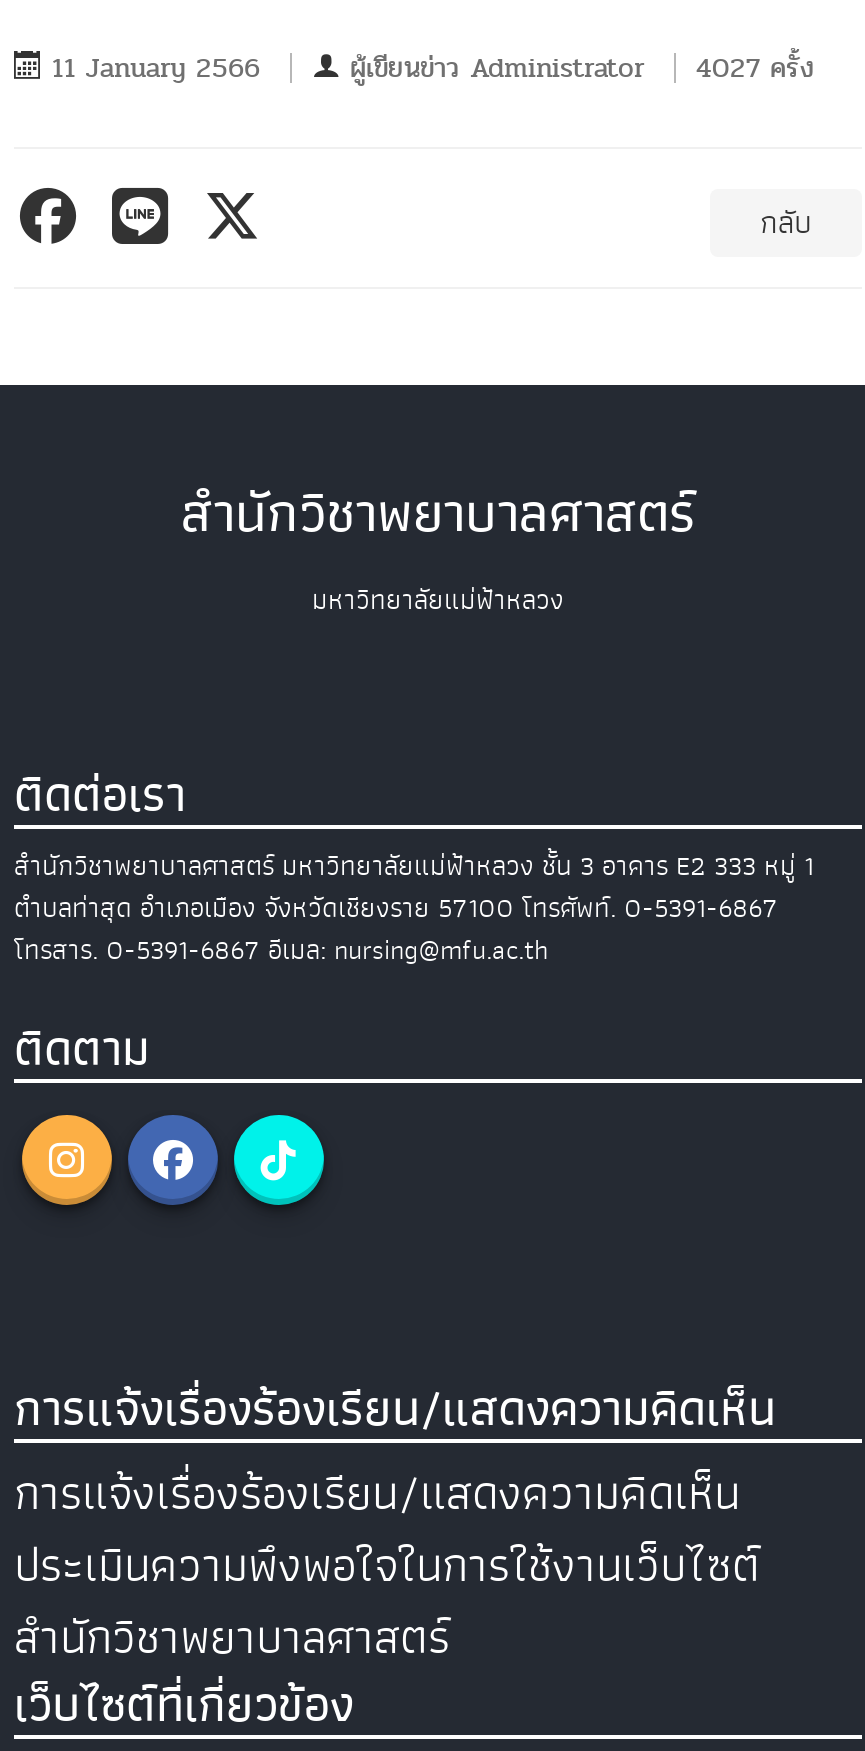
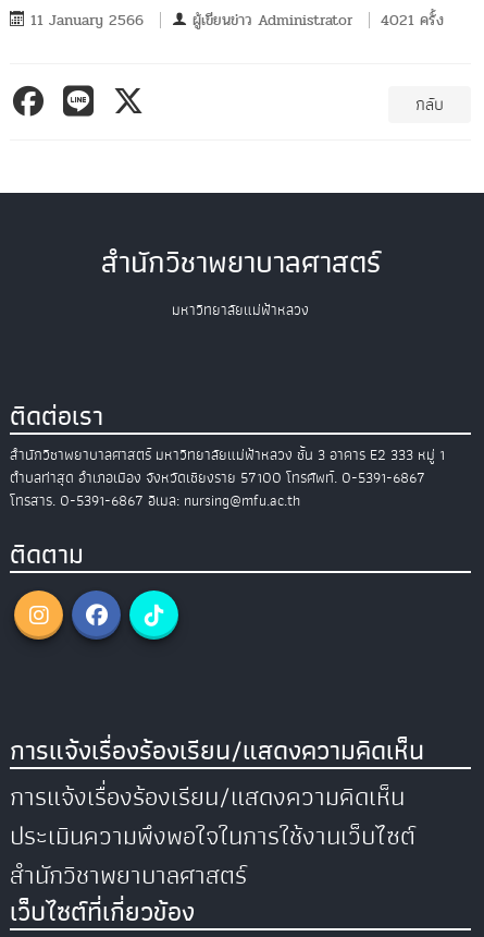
- 11 January 2566 ผู้เขียนข่าวAdministrator 4027 ครั้ง
+ 11 January 2566 ผู้เขียนข่าวAdministrator 4021 ครั้ง
